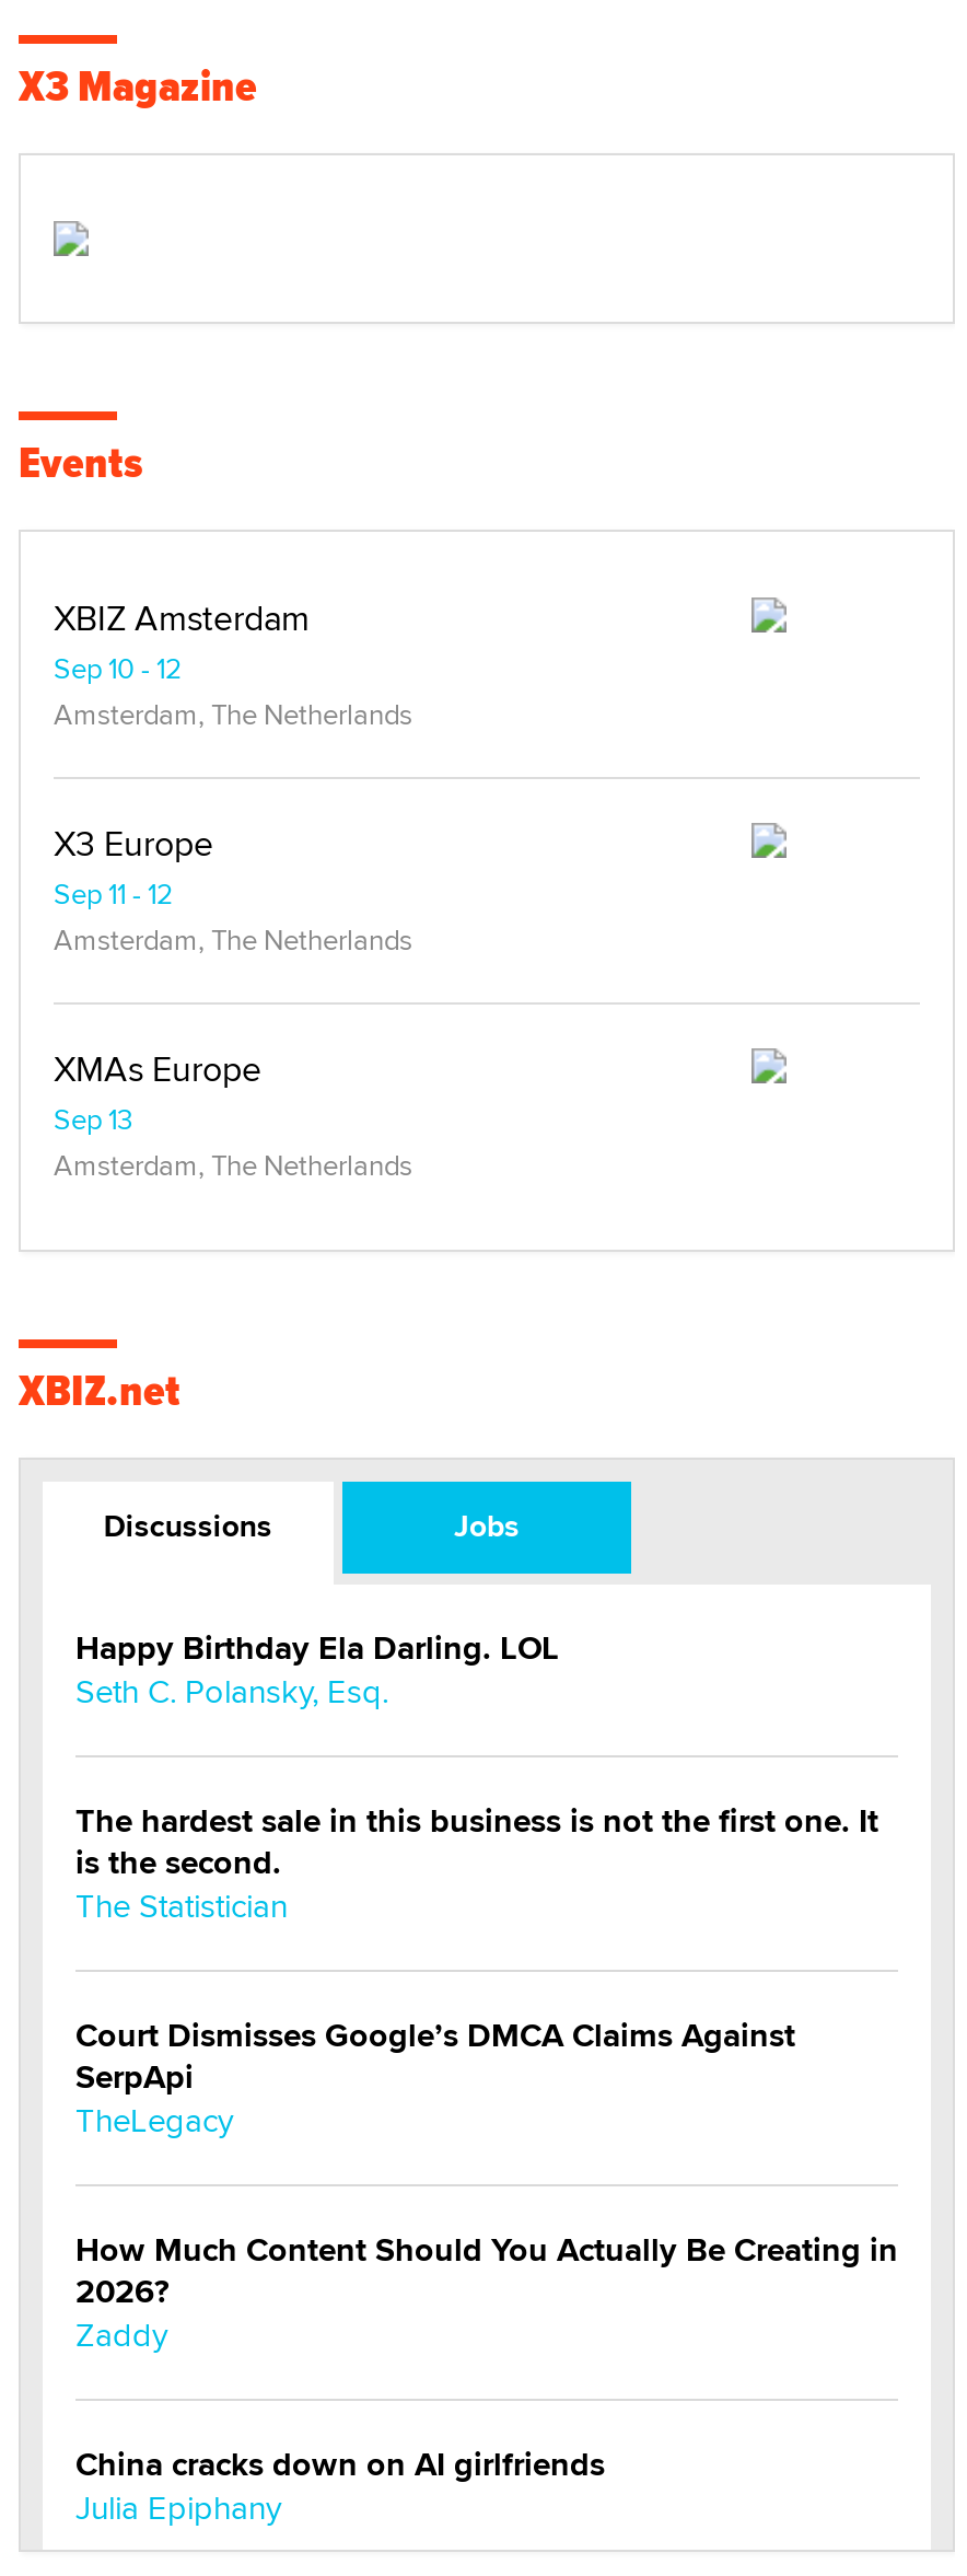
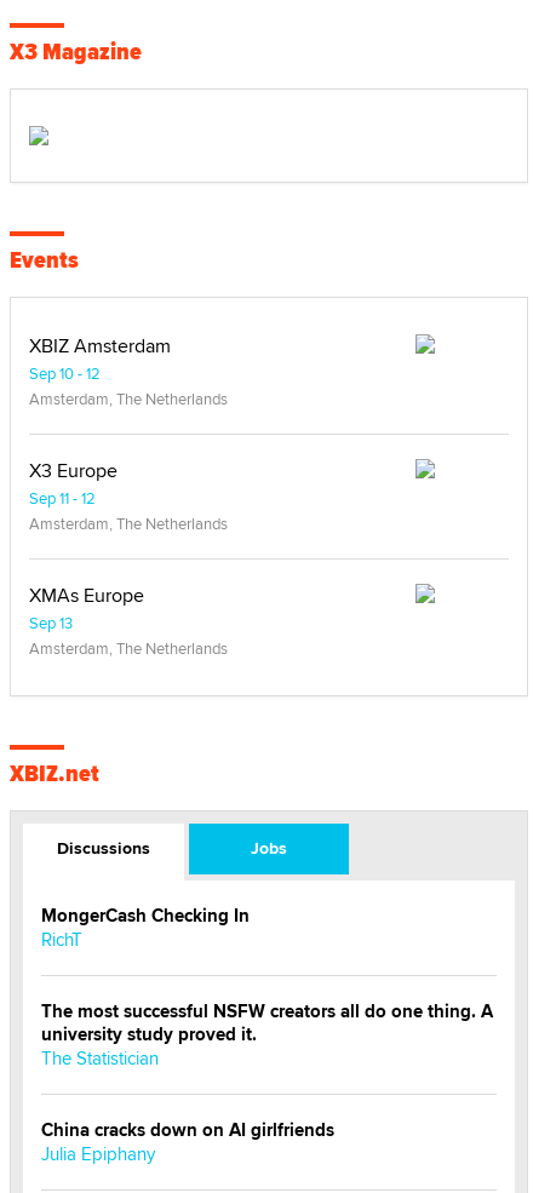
- Happy Birthday Ela Darling. LOL
- Seth C. Polansky, Esq.
+ MongerCash Checking In
+ RichT

- The hardest sale in this business is not the first one. It
- is the second.
+ The most successful NSFW creators all do one thing. A
+ university study proved it.

- Court Dismisses Google’s DMCA Claims Against
- SerpApi
- TheLegacy
- How Much Content Should You Actually Be Creating in
- 2026?
- Zaddy
